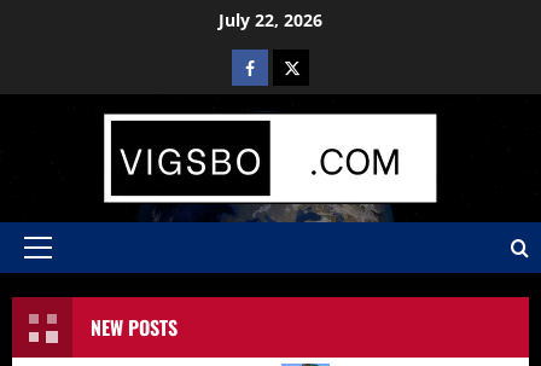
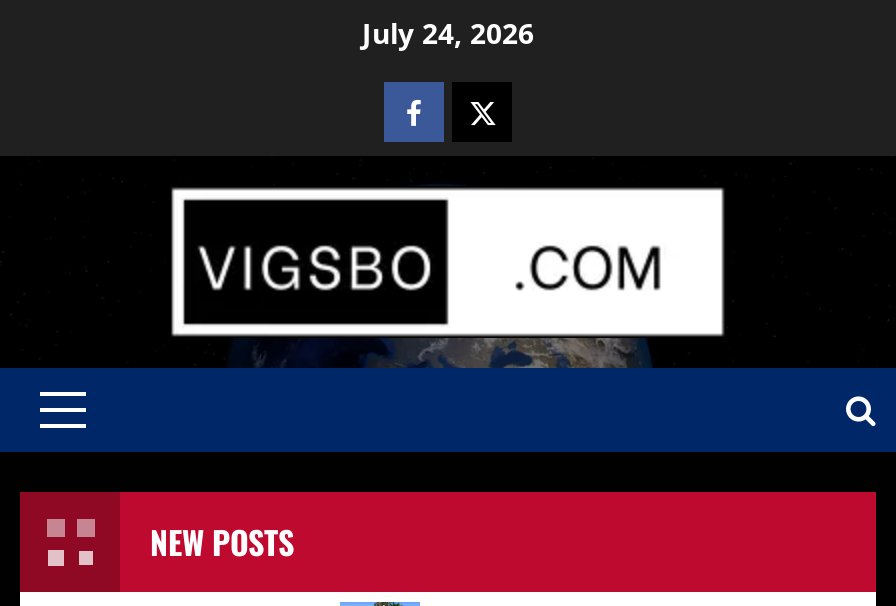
- July 22, 2026
+ July 24, 2026
